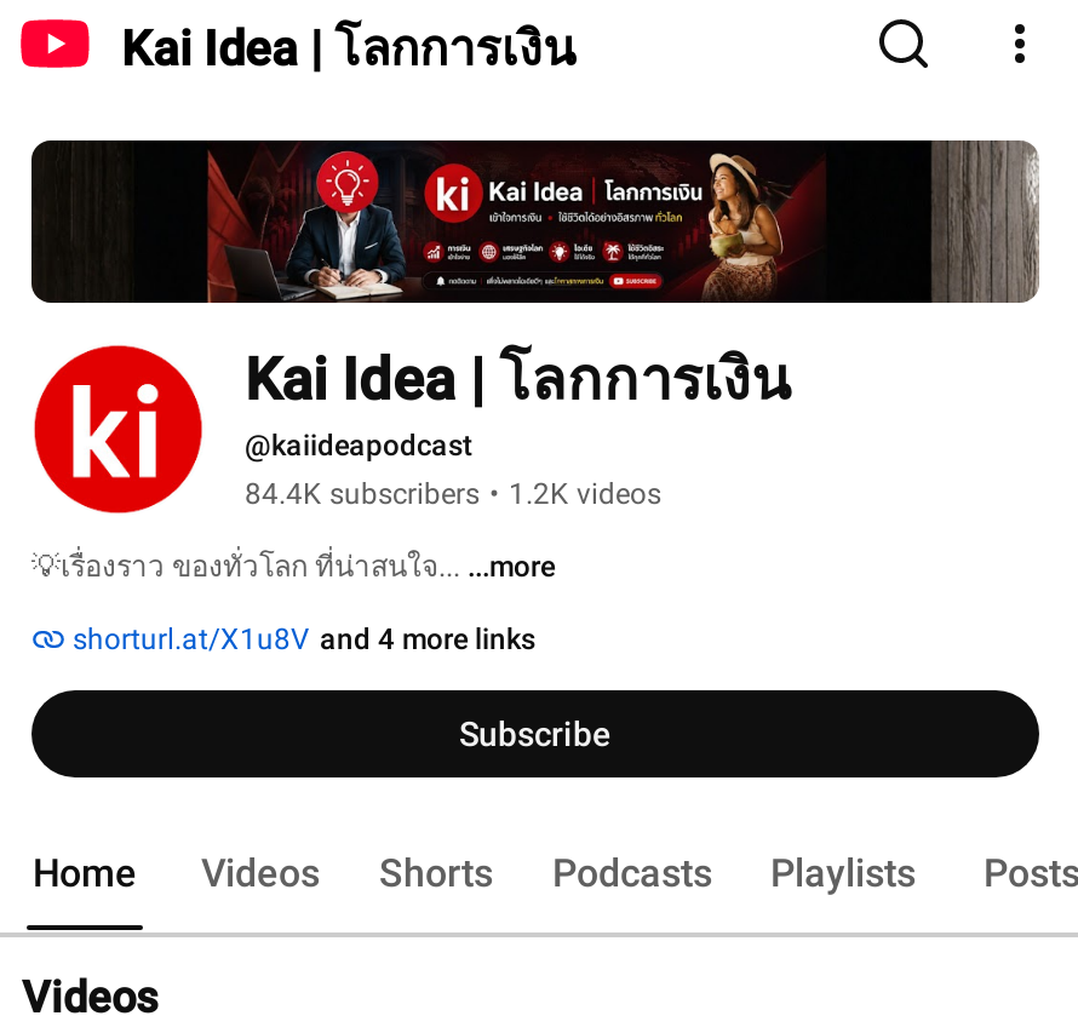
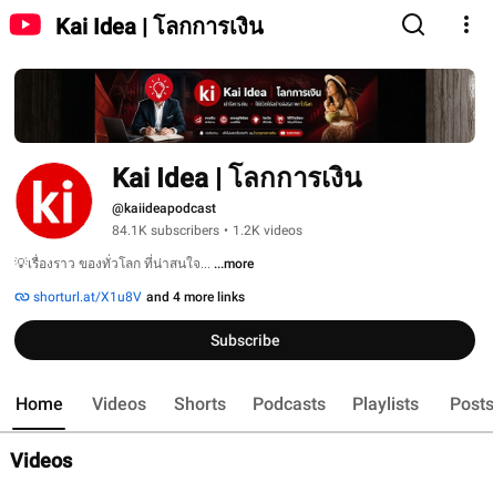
- 84.4K subscribers • 1.2K videos
+ 84.1K subscribers • 1.2K videos
